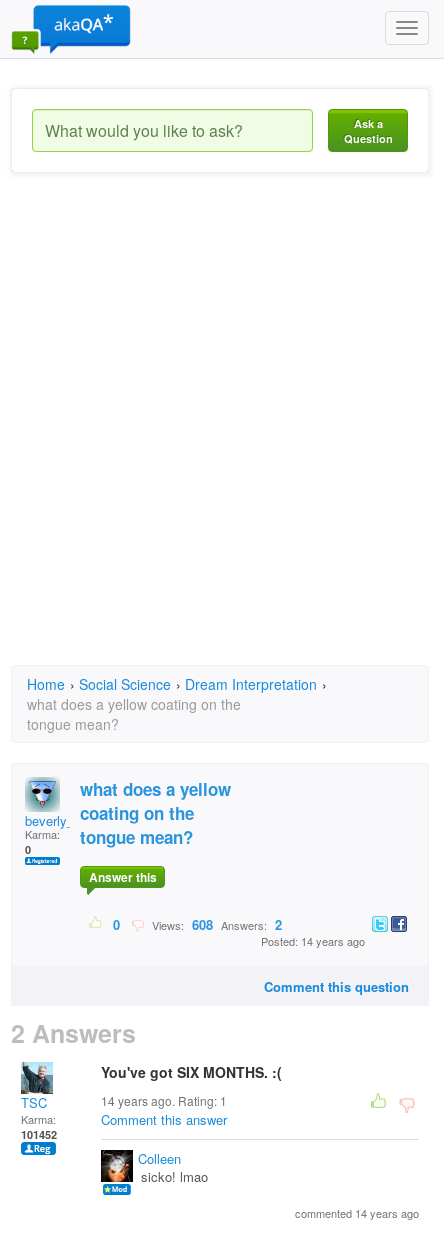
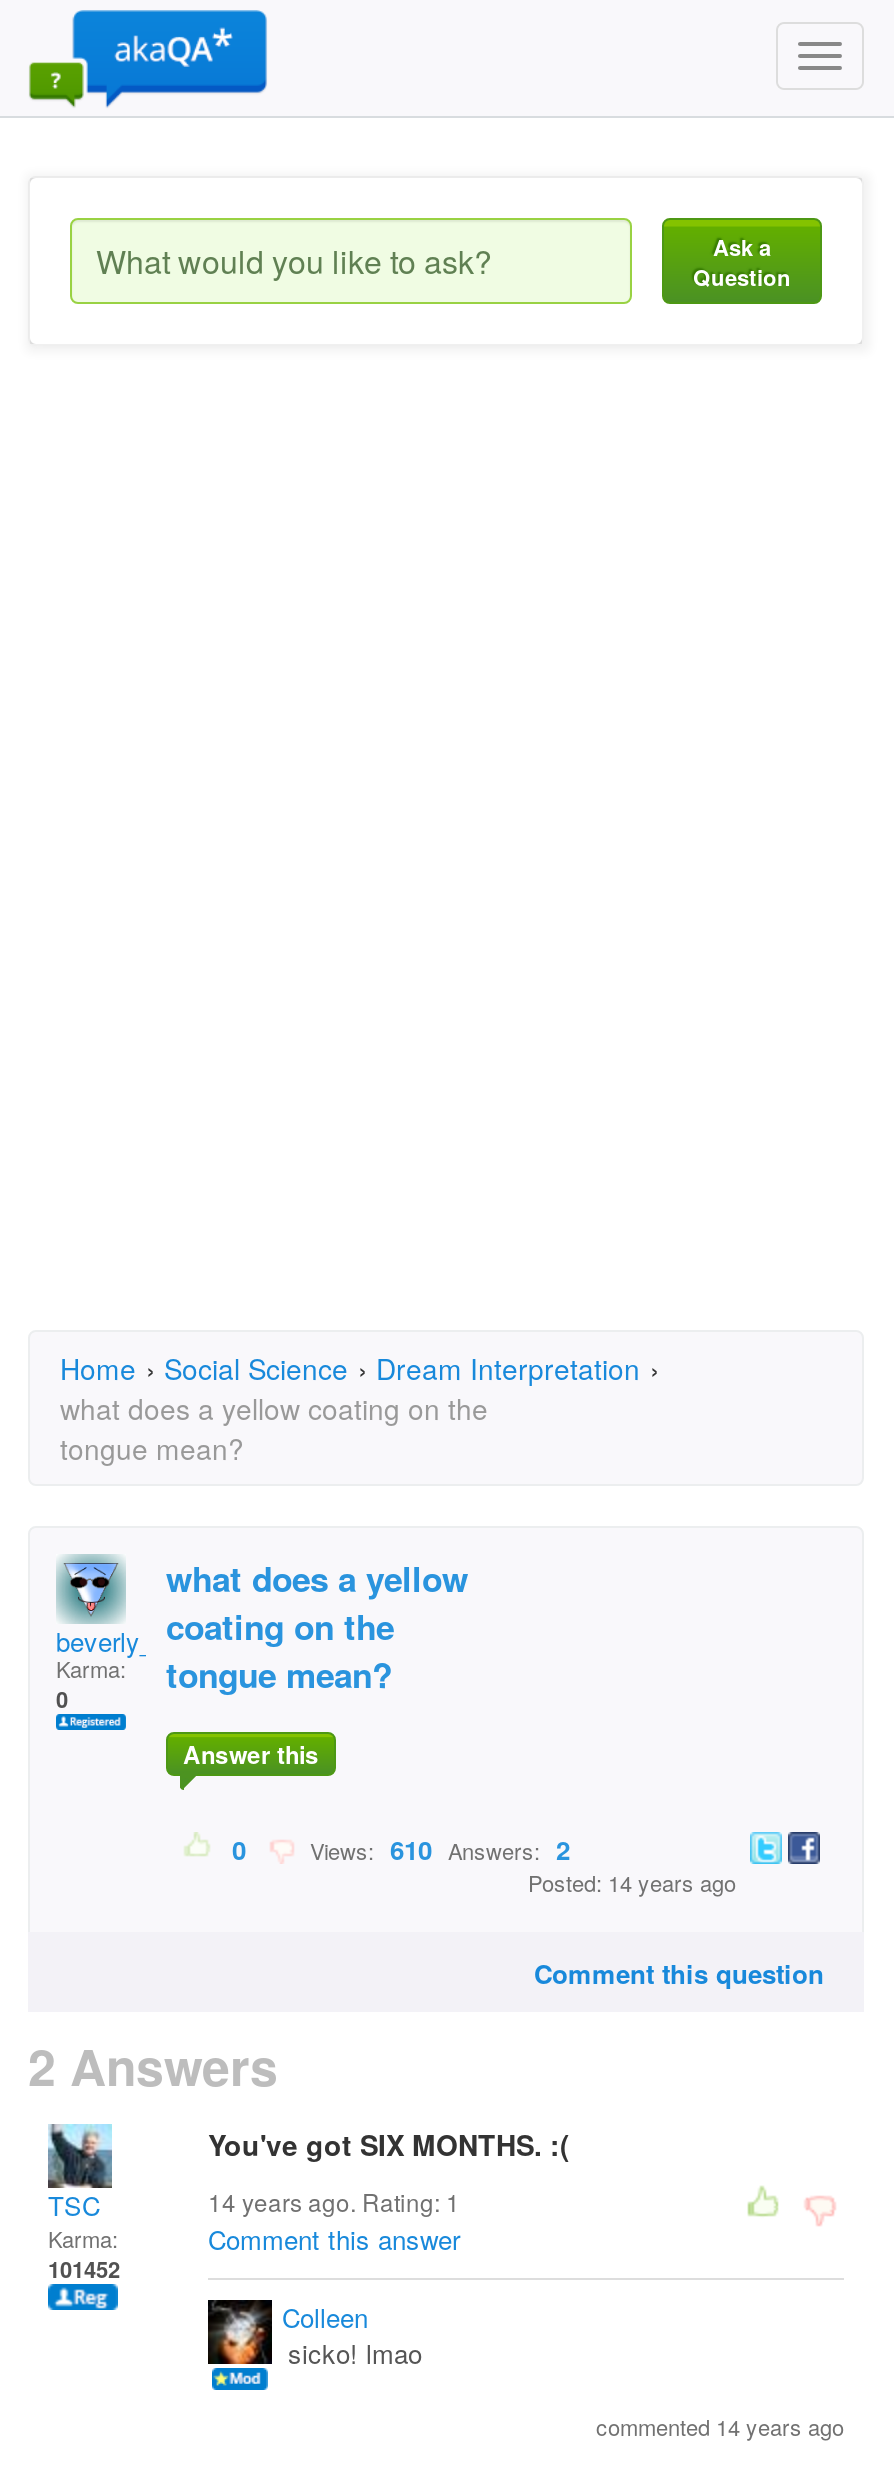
- Views: 608 Answers: 2
+ Views: 610 Answers: 2
